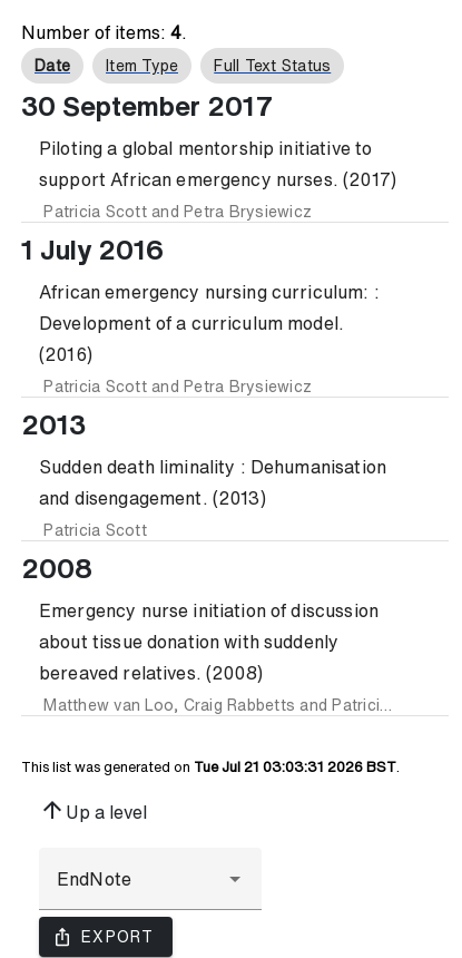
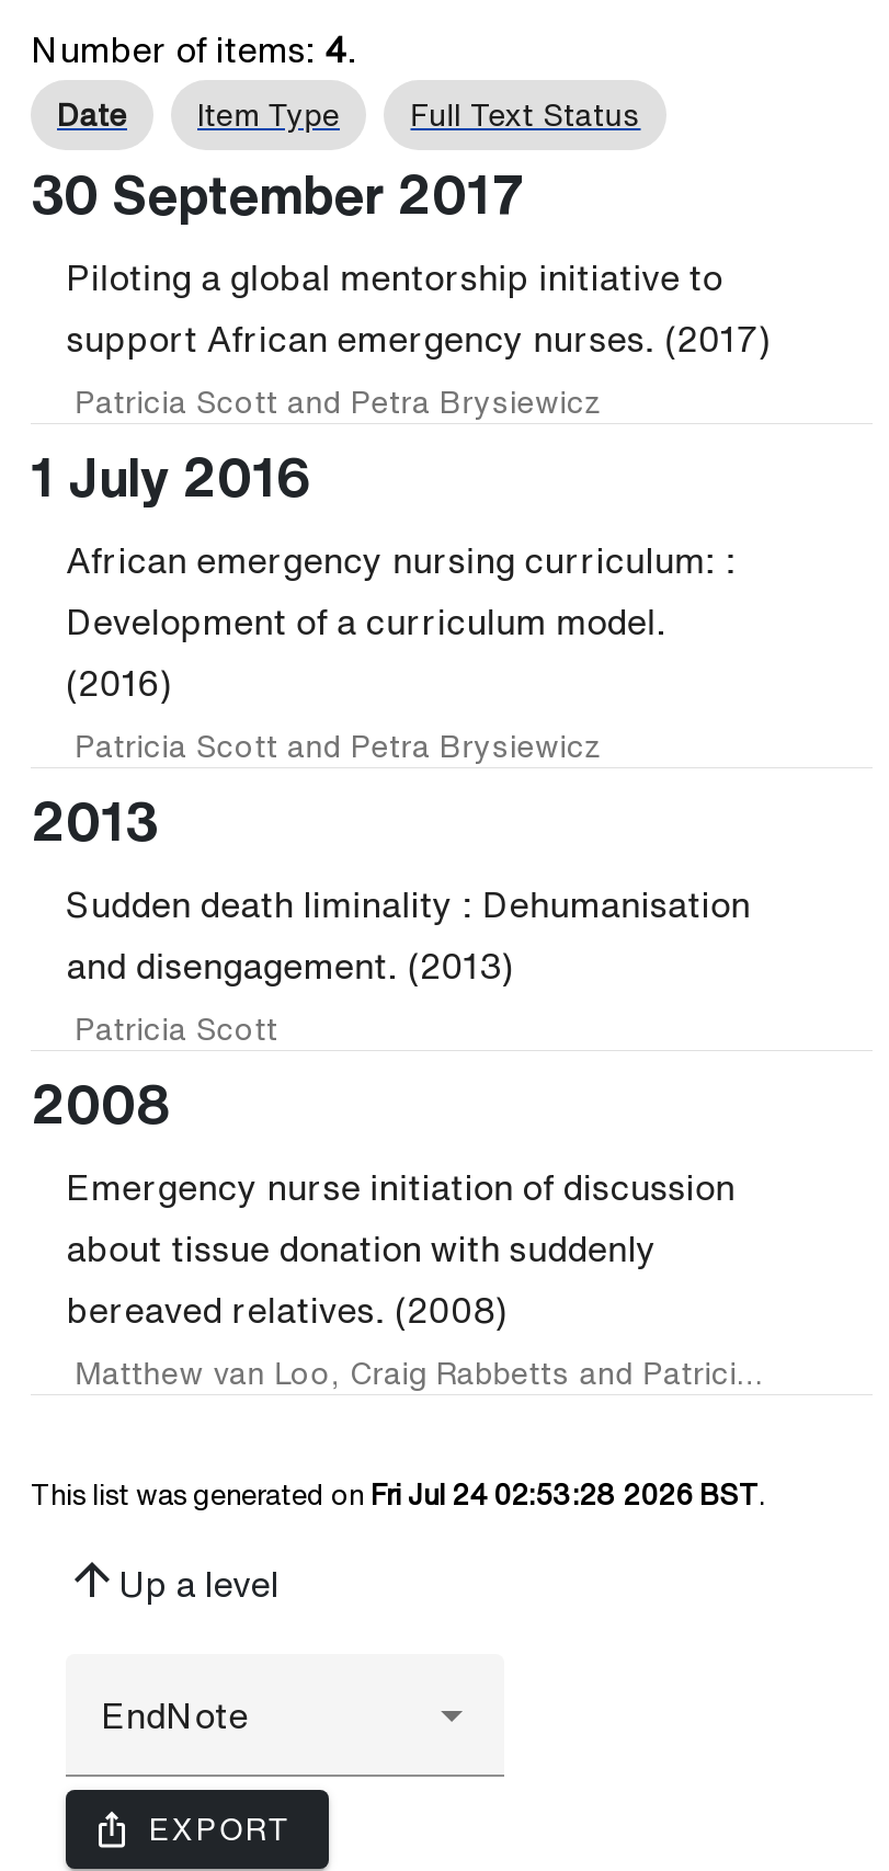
- This list was generated on Tue Jul 21 03:03:31 2026 BST.
+ This list was generated on Fri Jul 24 02:53:28 2026 BST.
